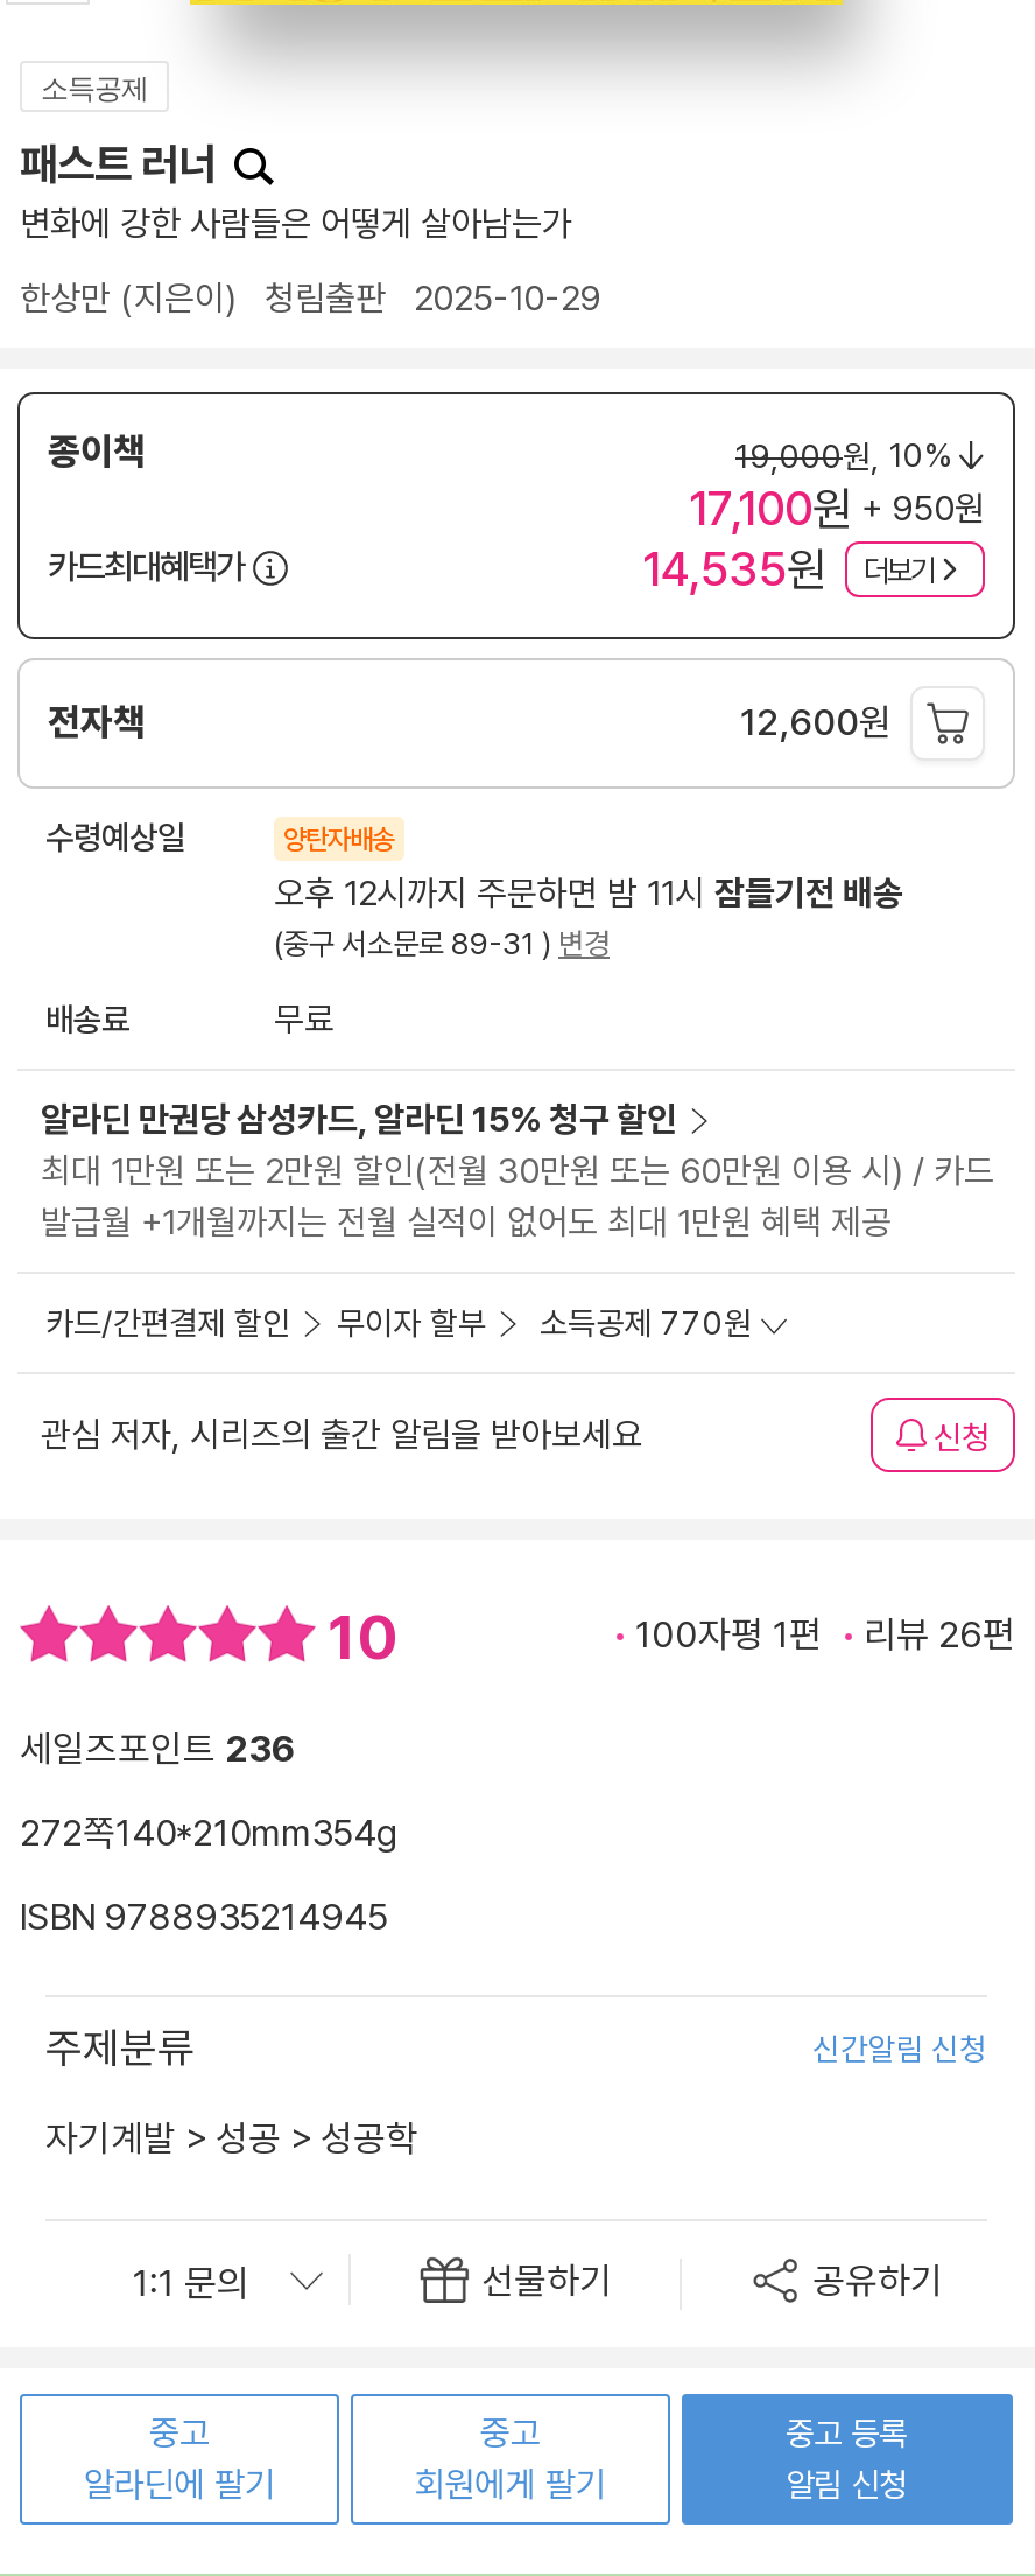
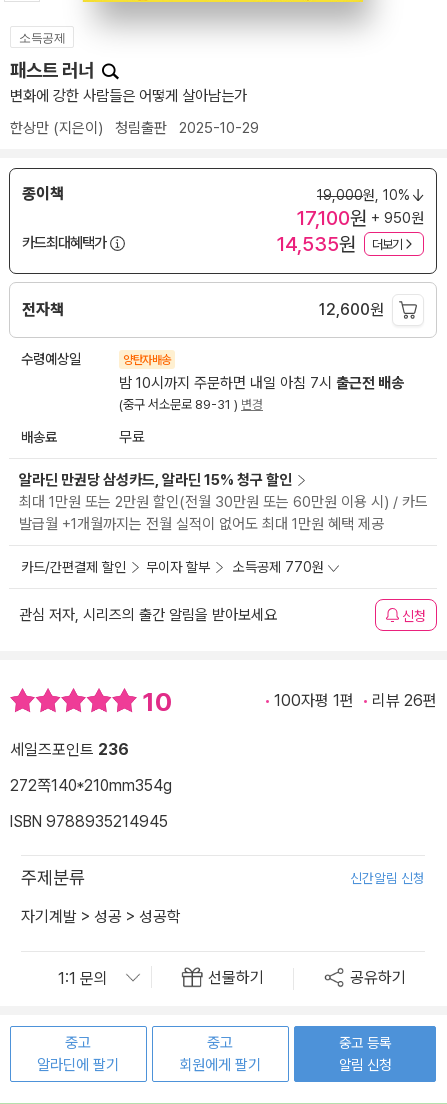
- 오후 12시까지 주문하면 밤 11시 잠들기전 배송
+ 밤 10시까지 주문하면 내일 아침 7시 출근전 배송
